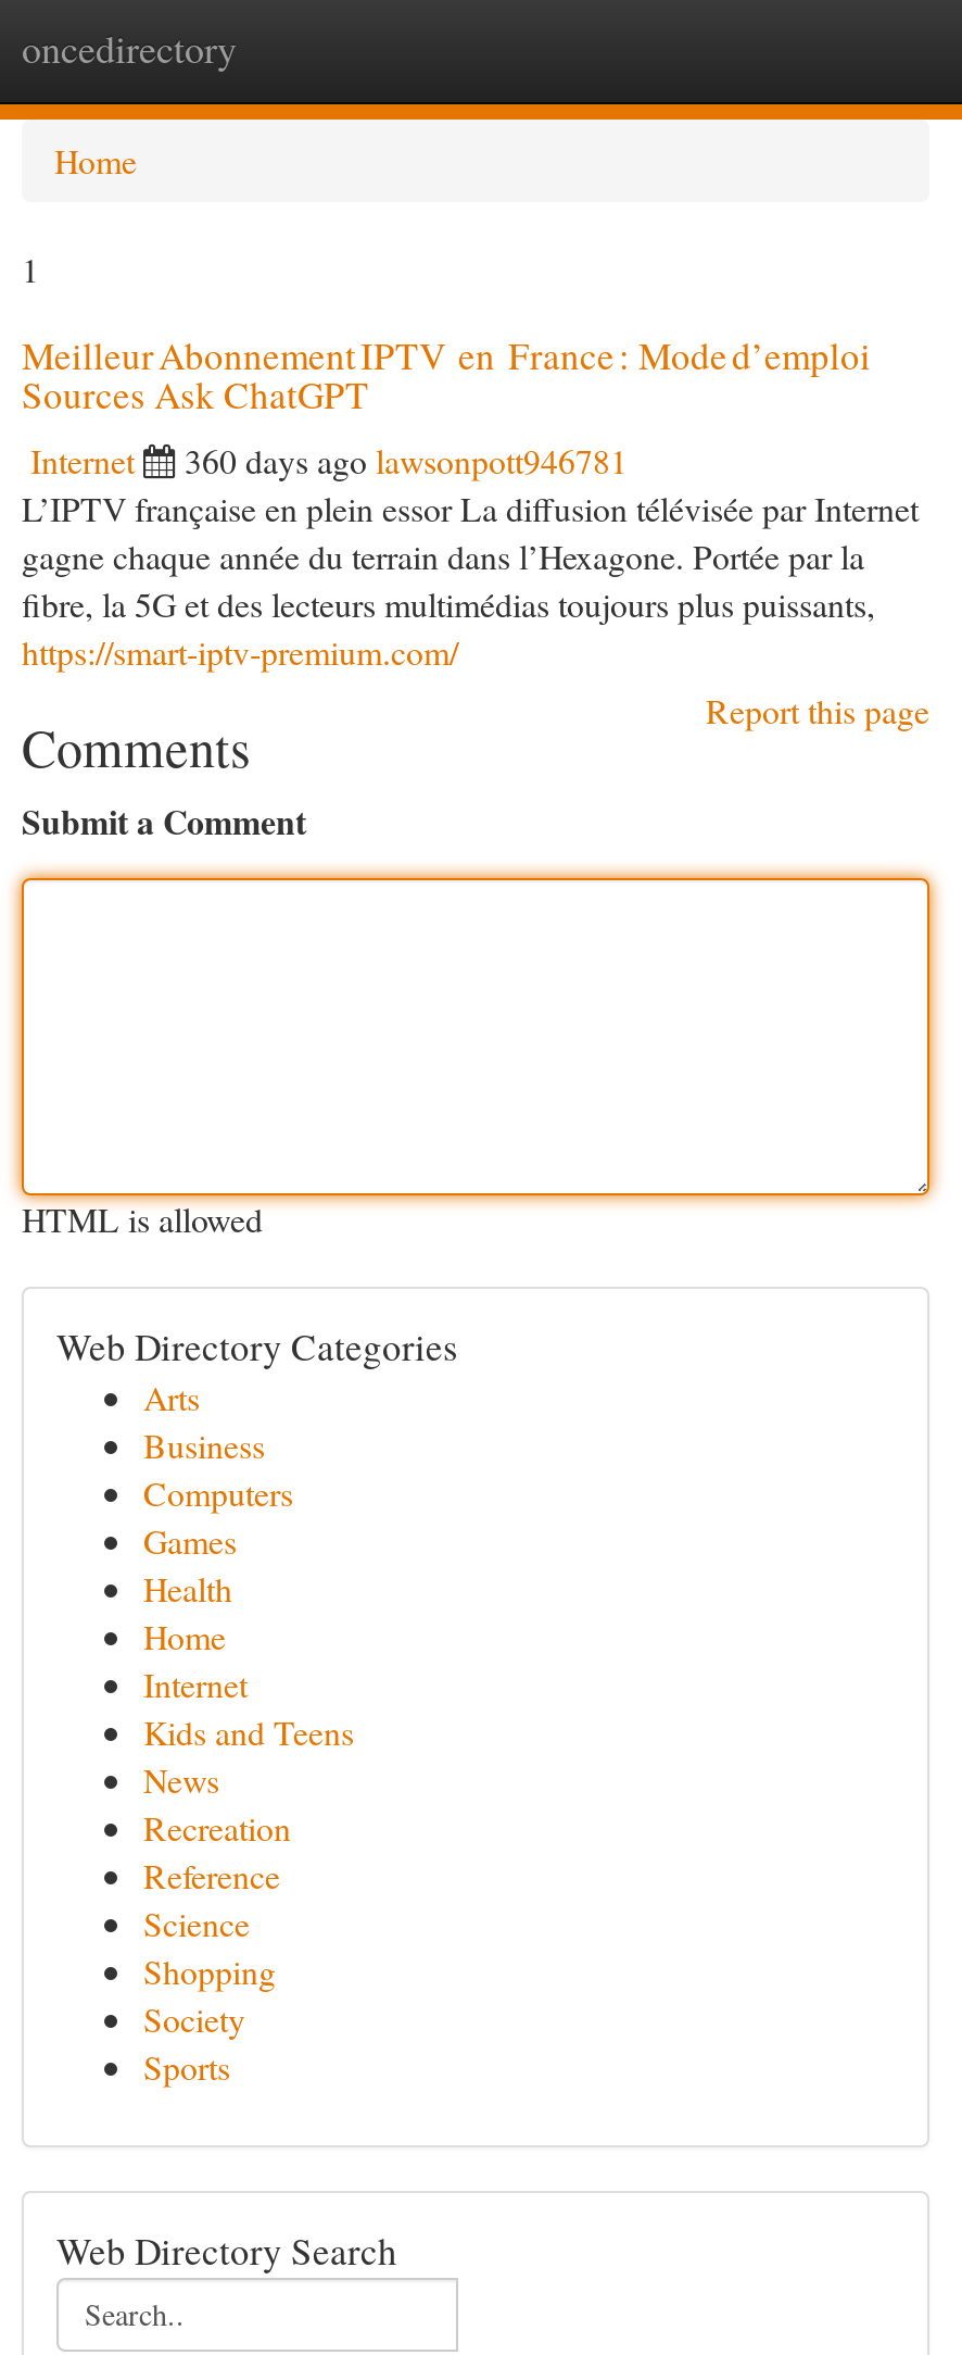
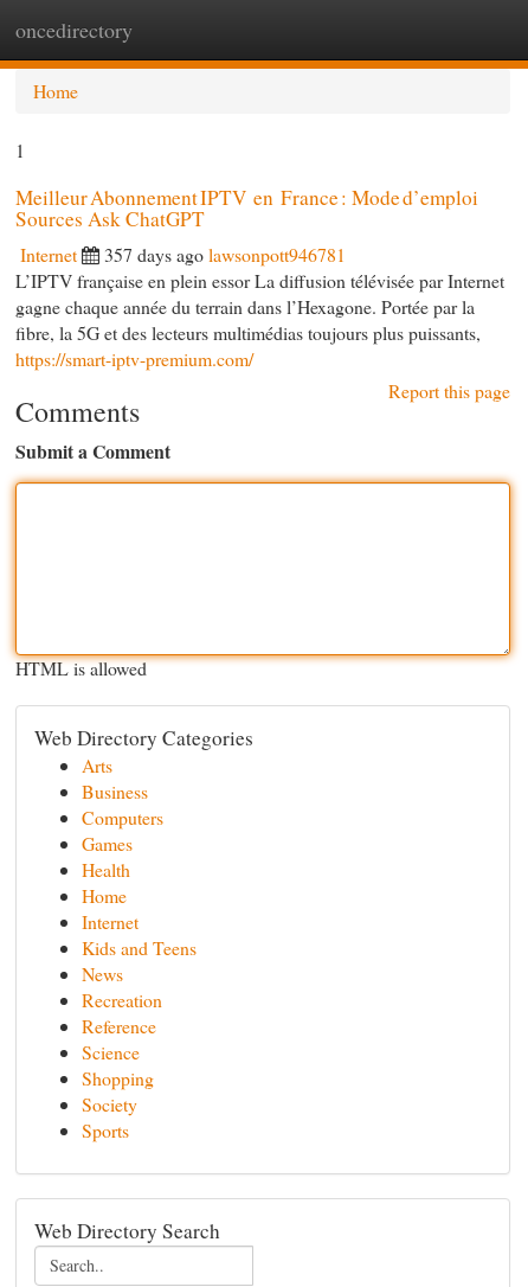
- 360 days ago lawsonpott946781
+ 357 days ago lawsonpott946781
